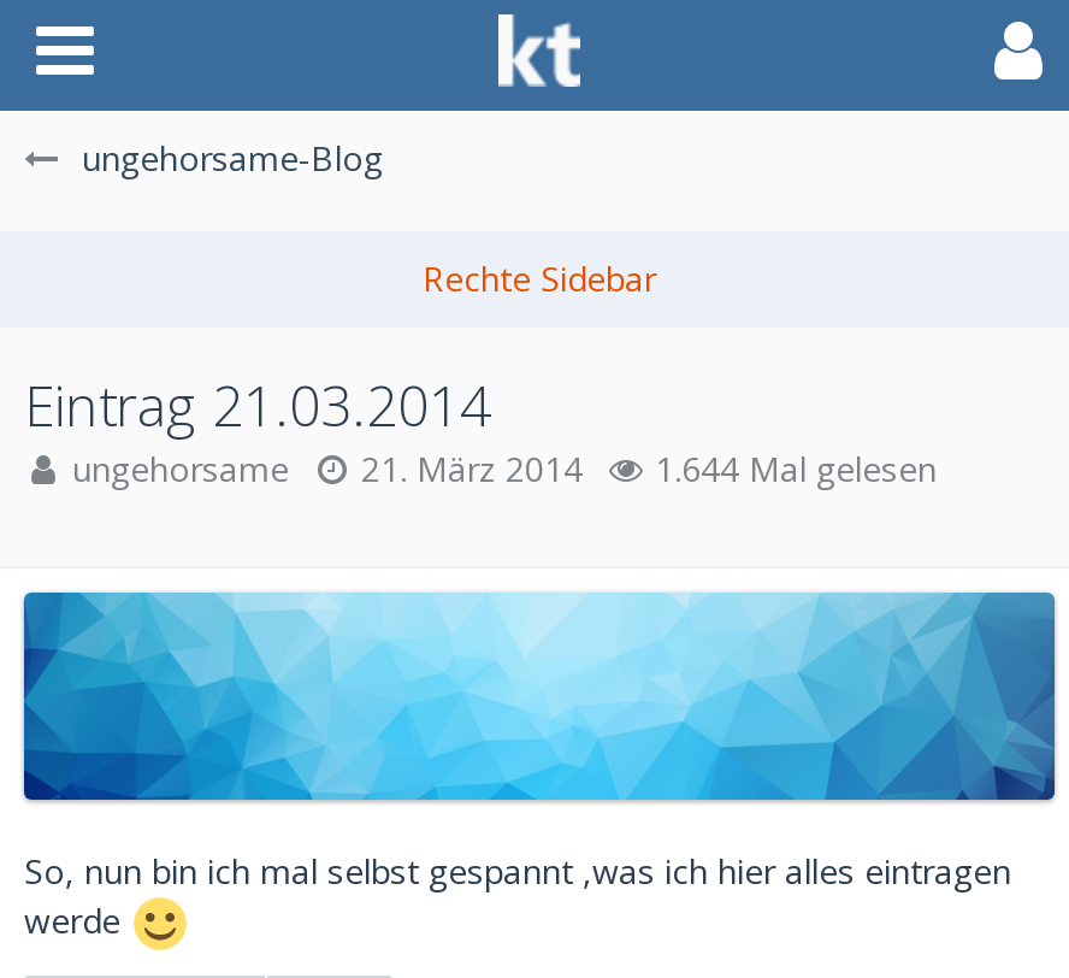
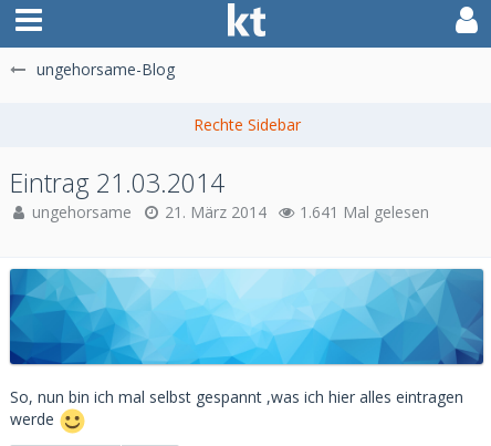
- ungehorsame 21. März 2014 1.644 Mal gelesen
+ ungehorsame 21. März 2014 1.641 Mal gelesen
